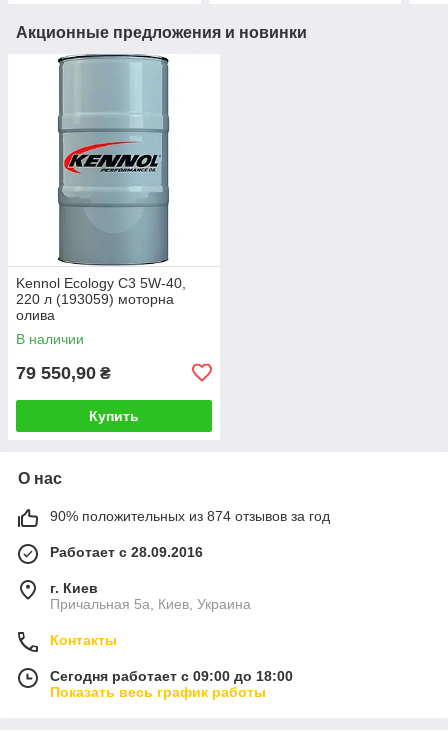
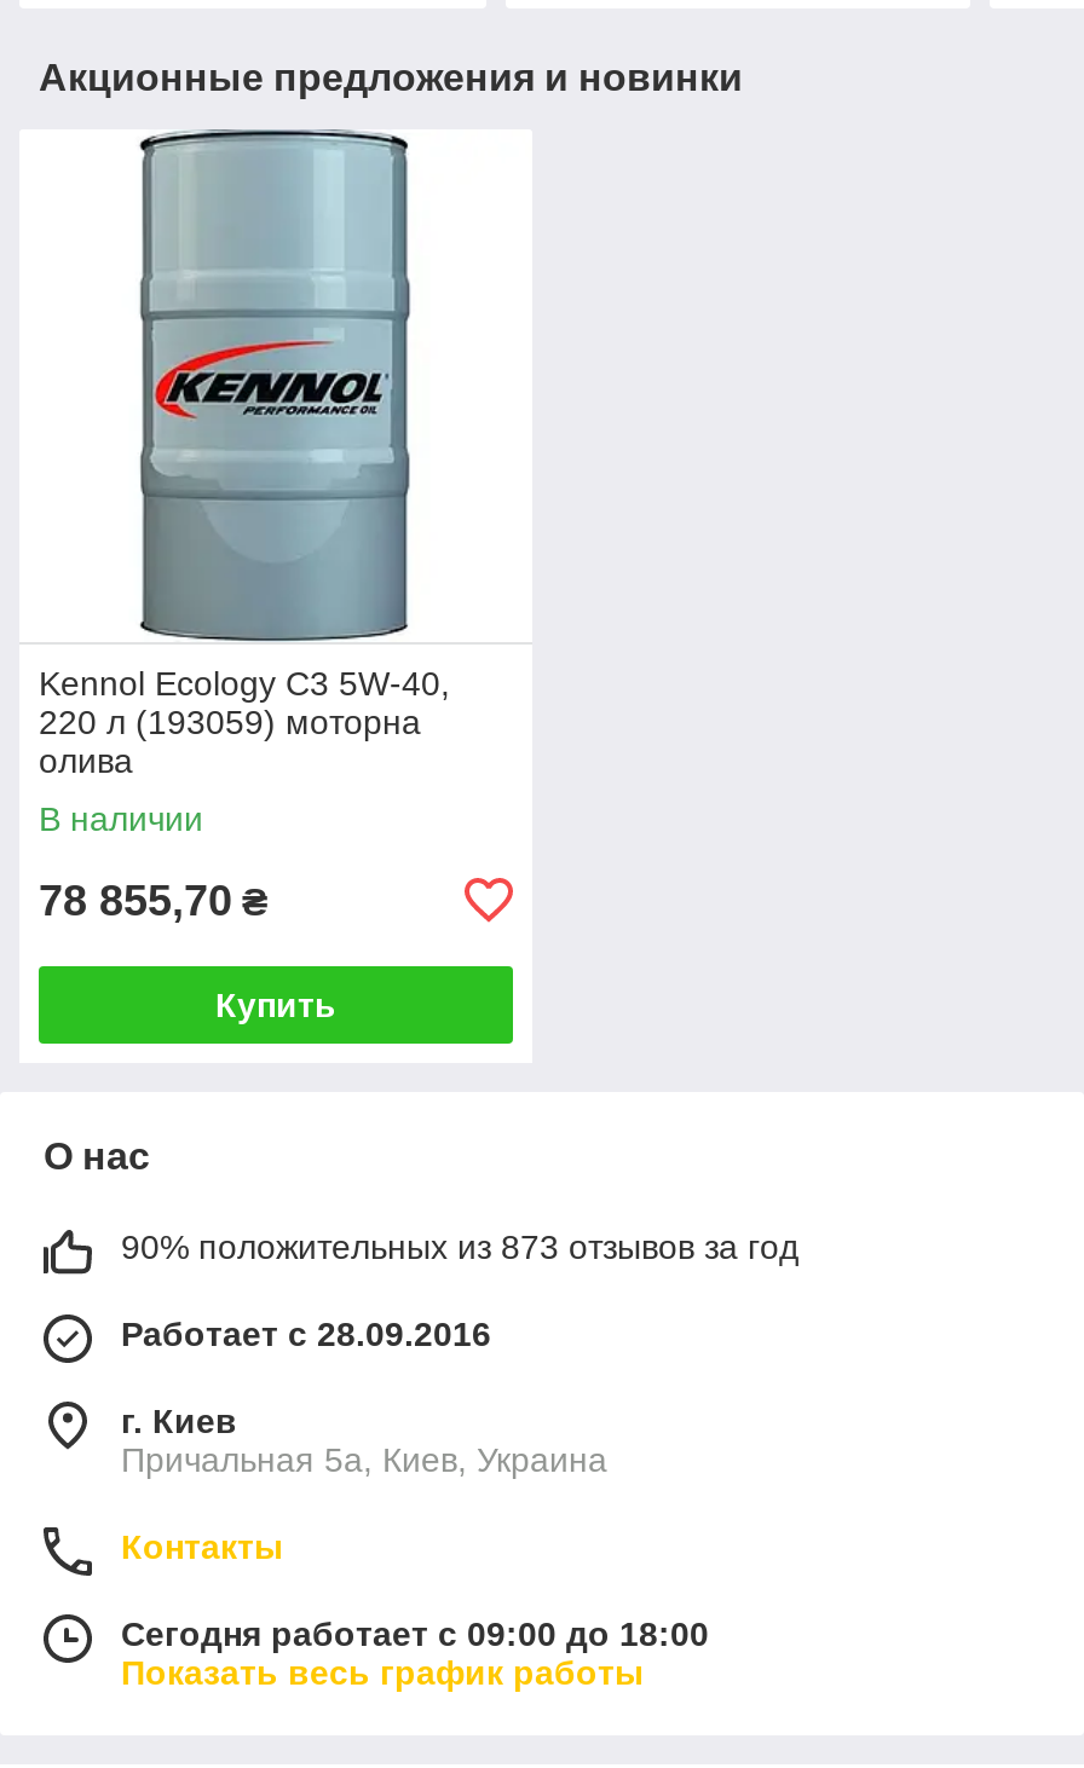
- 79 550,90 ₴
+ 78 855,70 ₴

- 90% положительных из 874 отзывов за год
+ 90% положительных из 873 отзывов за год
